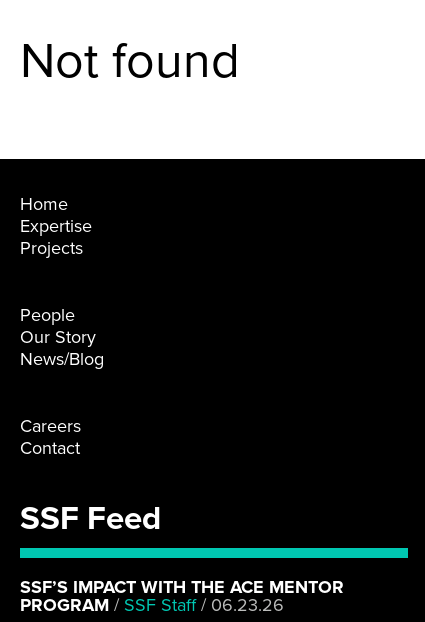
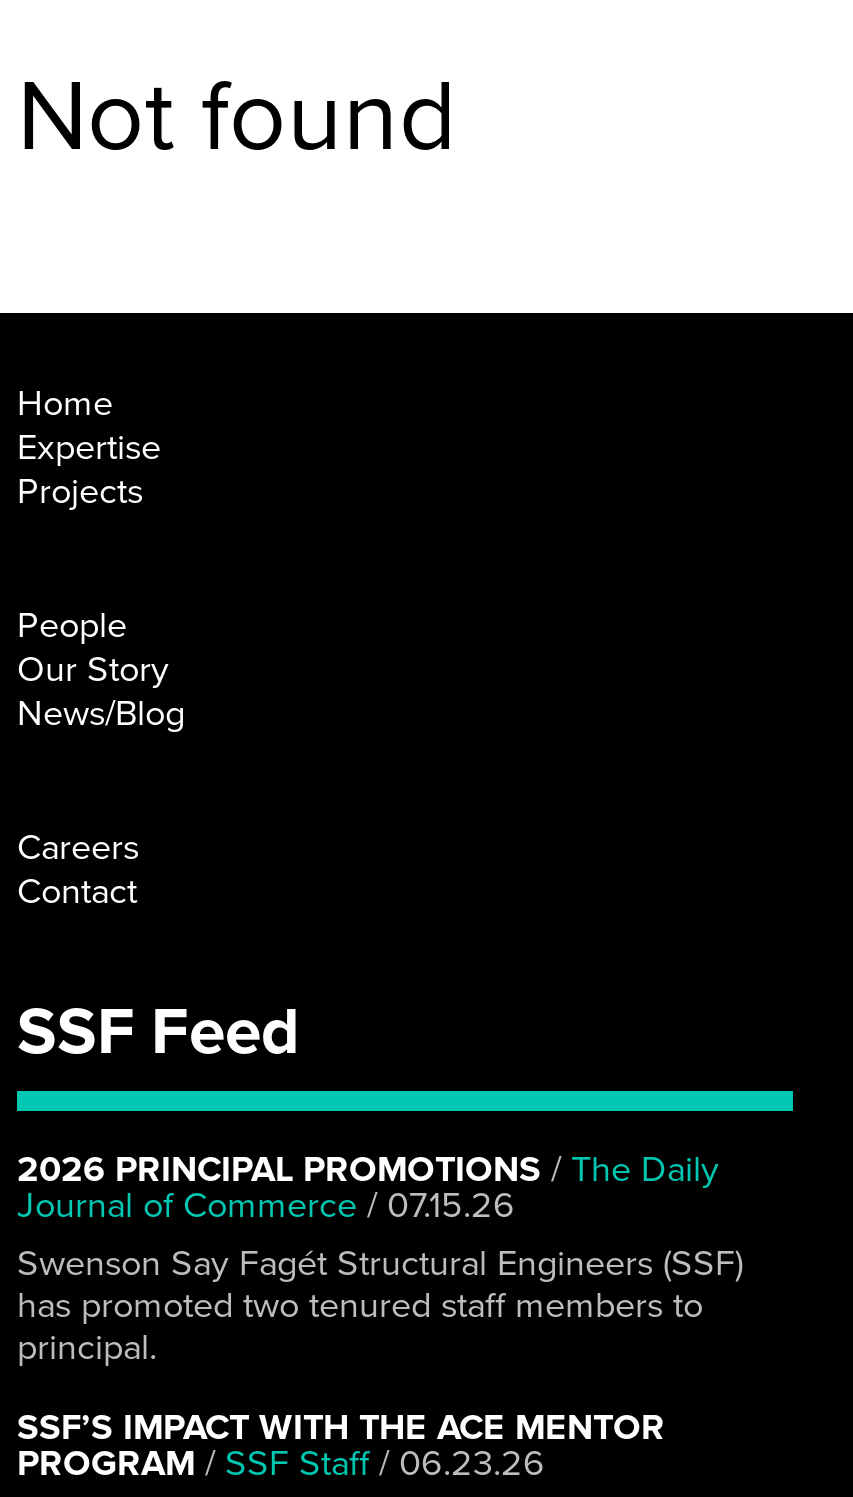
+ 2026 PRINCIPAL PROMOTIONS / The Daily
+ Journal of Commerce / 07.15.26
+ Swenson Say Fagét Structural Engineers (SSF)
+ has promoted two tenured staff members to
+ principal.
